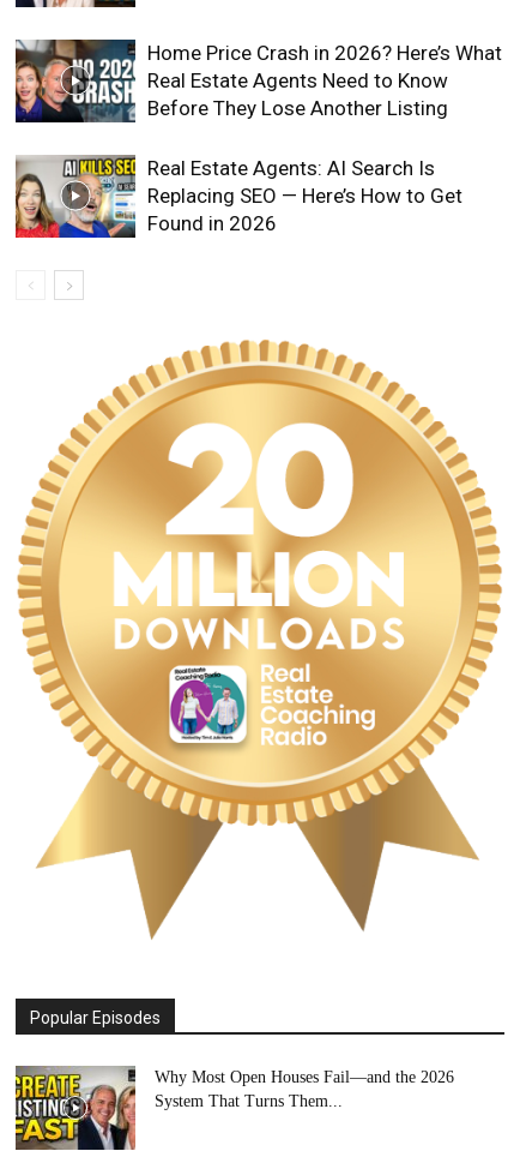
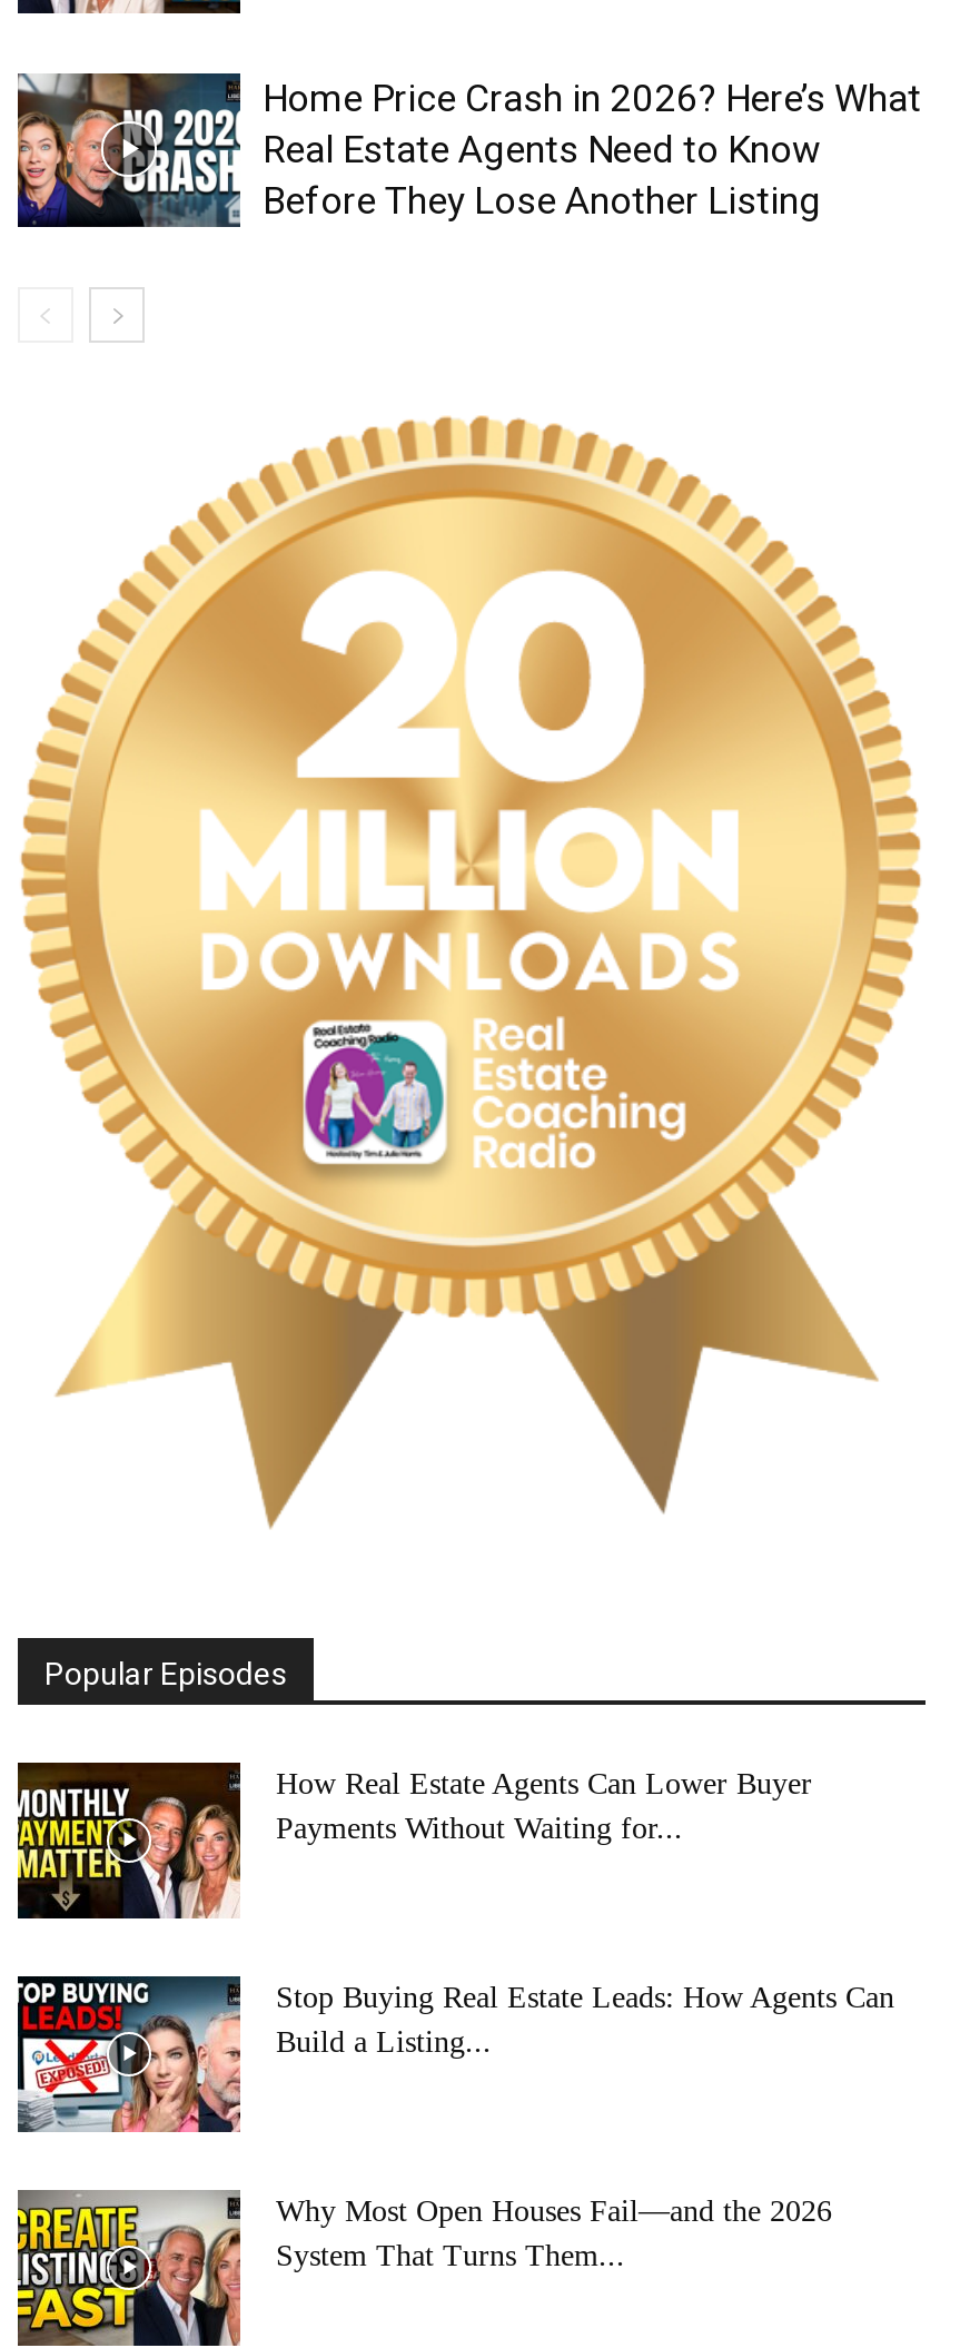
- [image]
- Real Estate Agents: AI Search Is
- Replacing SEO — Here’s How to Get
- Found in 2026

moved up: [image]

moved up: Popular Episodes

+ [image]
+ How Real Estate Agents Can Lower Buyer
+ Payments Without Waiting for...

+ [image]
+ Stop Buying Real Estate Leads: How Agents Can
+ Build a Listing...
